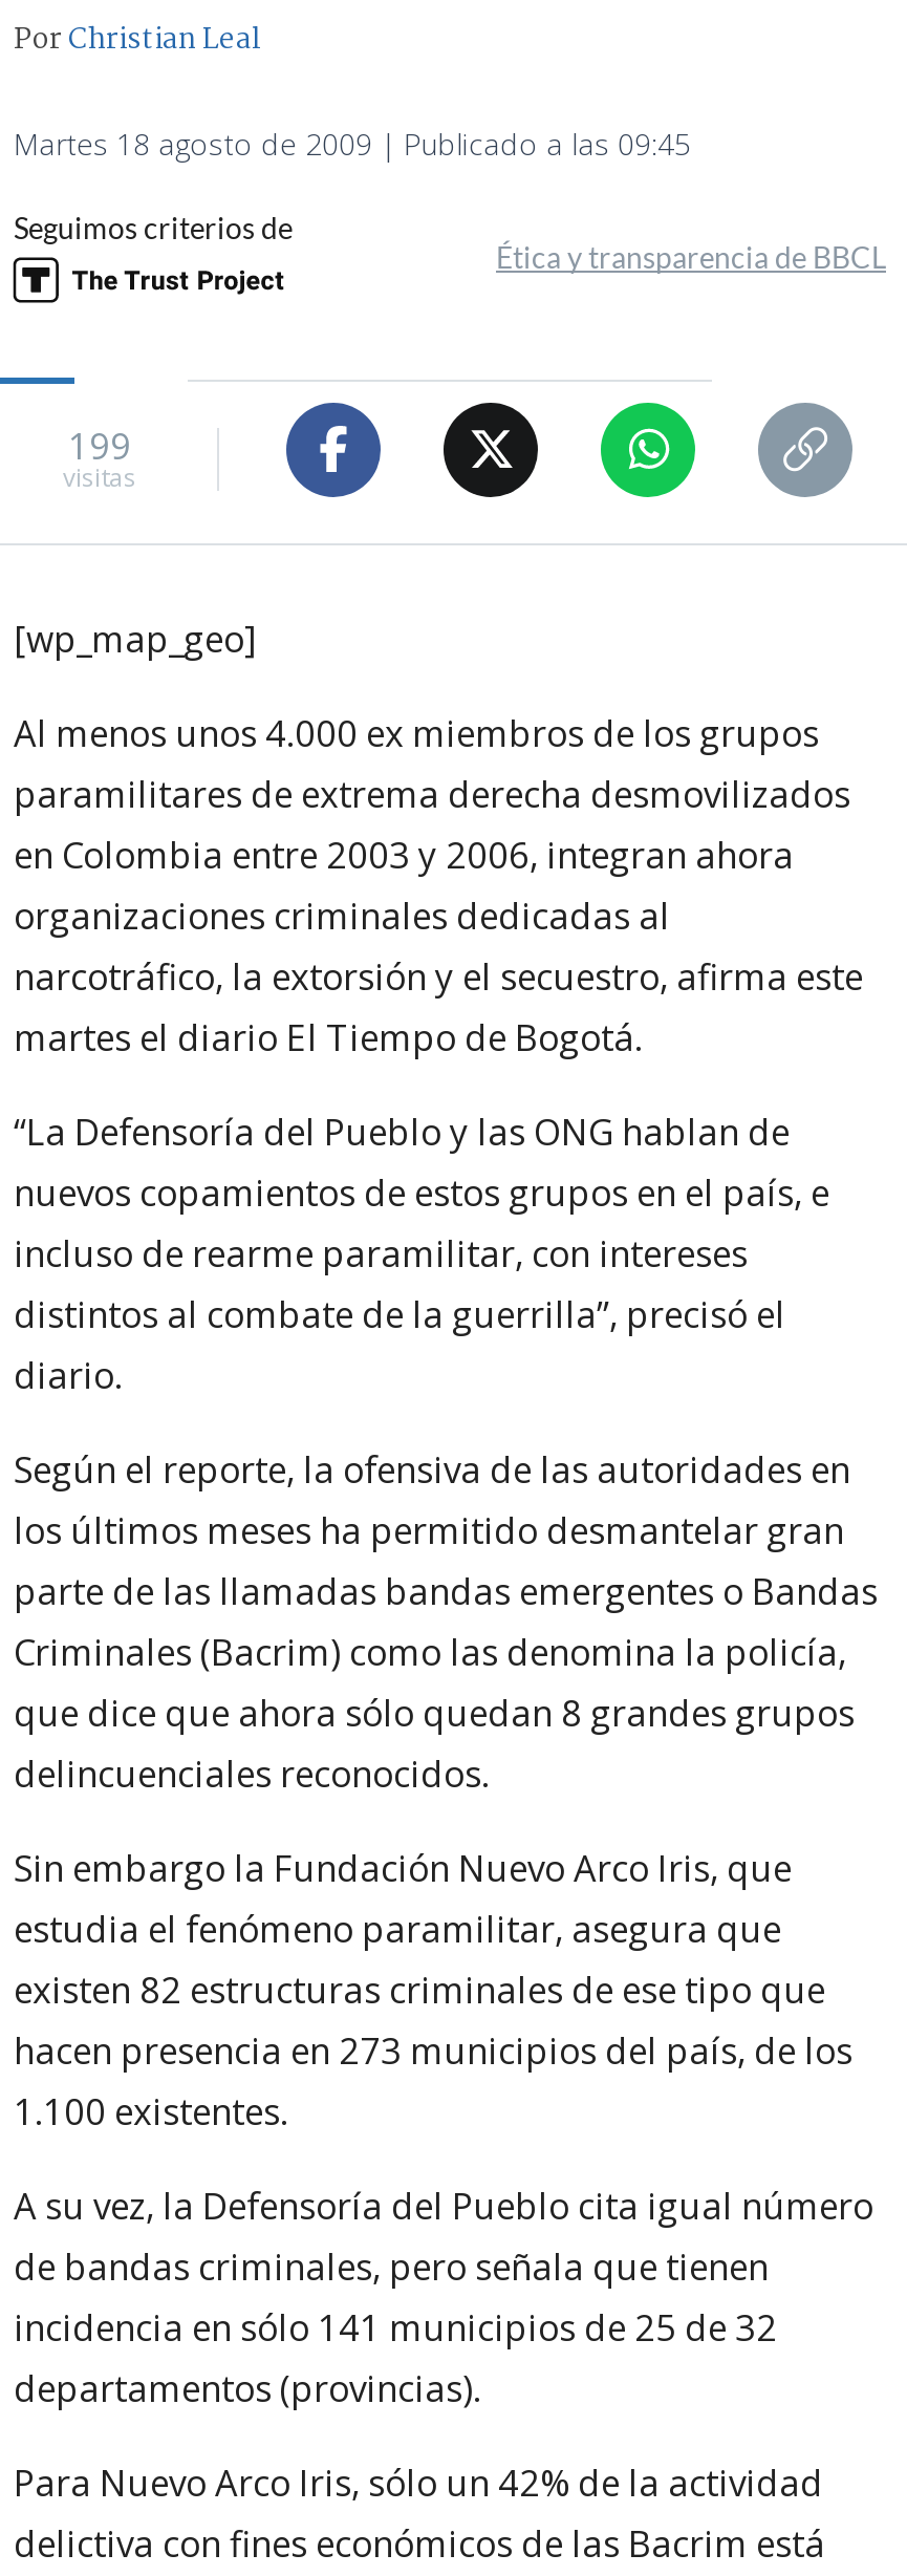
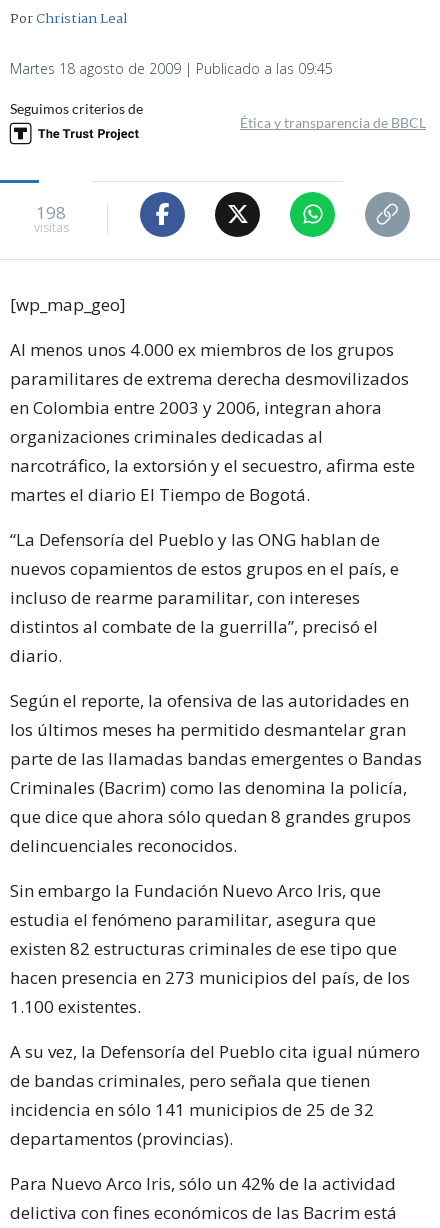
- 199
+ 198
